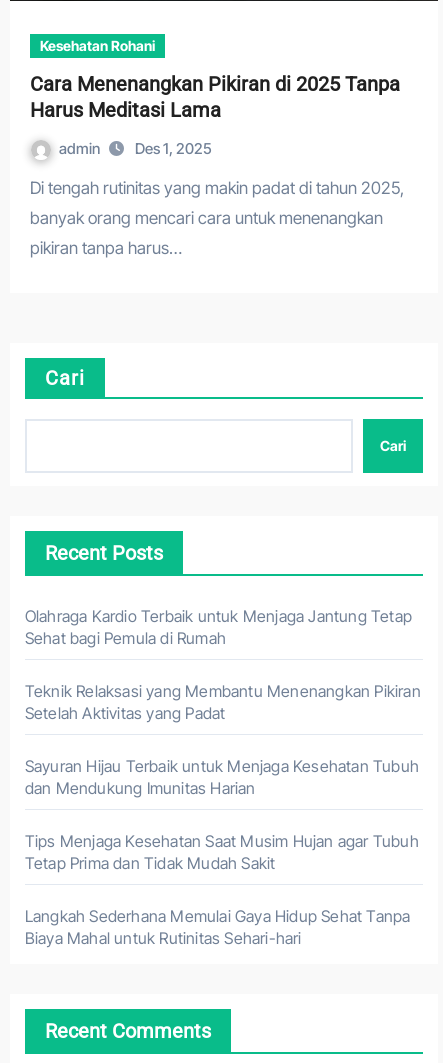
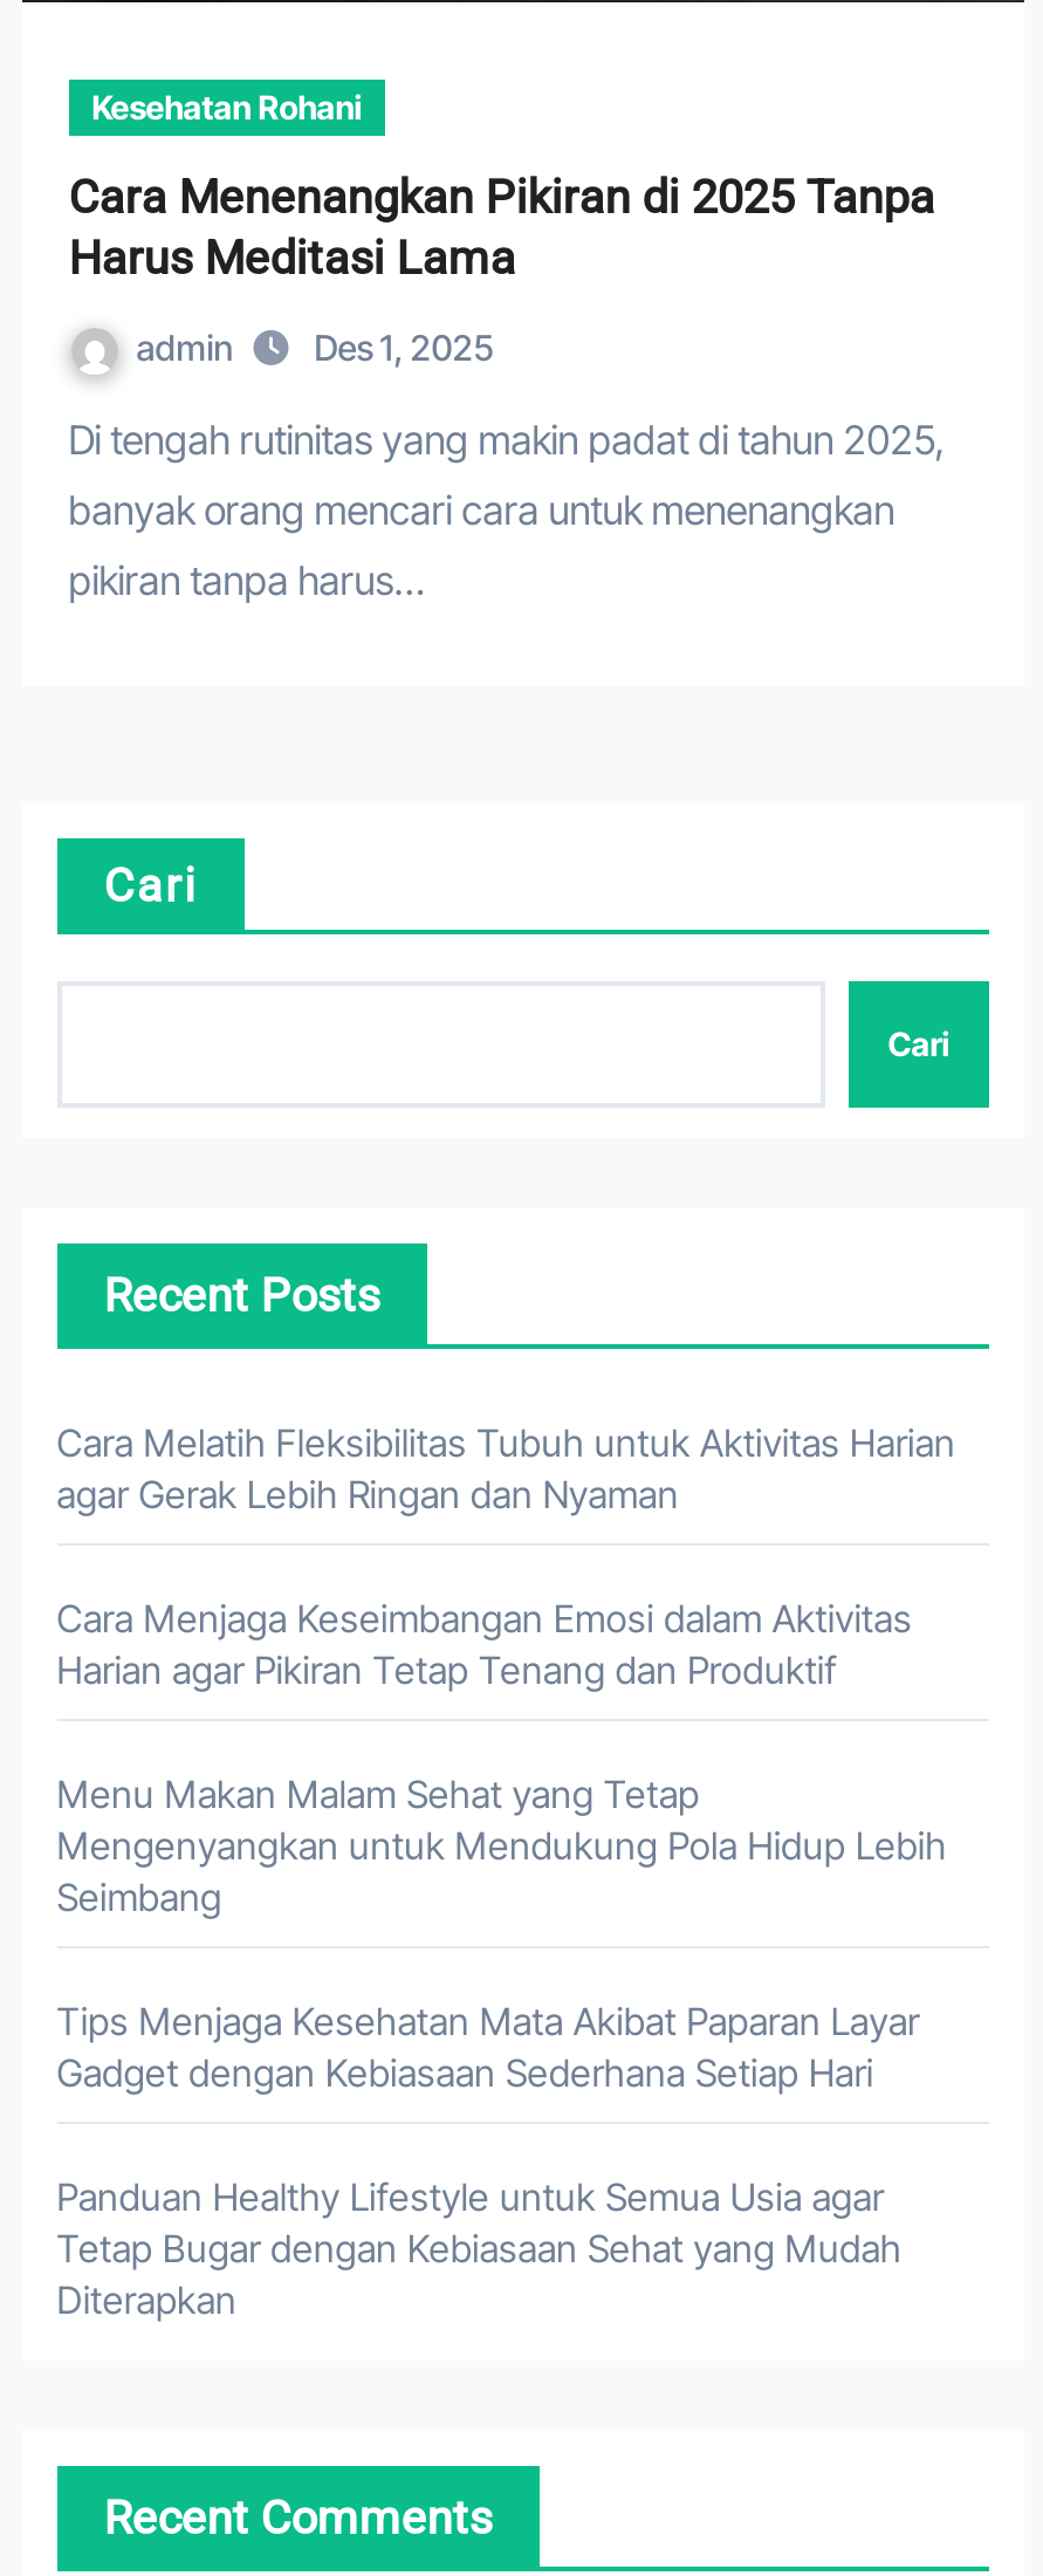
- Olahraga Kardio Terbaik untuk Menjaga Jantung Tetap
- Sehat bagi Pemula di Rumah
+ Cara Melatih Fleksibilitas Tubuh untuk Aktivitas Harian
+ agar Gerak Lebih Ringan dan Nyaman

- Teknik Relaksasi yang Membantu Menenangkan Pikiran
- Setelah Aktivitas yang Padat
+ Cara Menjaga Keseimbangan Emosi dalam Aktivitas
+ Harian agar Pikiran Tetap Tenang dan Produktif

- Sayuran Hijau Terbaik untuk Menjaga Kesehatan Tubuh
- dan Mendukung Imunitas Harian
+ Menu Makan Malam Sehat yang Tetap
+ Mengenyangkan untuk Mendukung Pola Hidup Lebih
+ Seimbang

- Tips Menjaga Kesehatan Saat Musim Hujan agar Tubuh
- Tetap Prima dan Tidak Mudah Sakit
+ Tips Menjaga Kesehatan Mata Akibat Paparan Layar
+ Gadget dengan Kebiasaan Sederhana Setiap Hari

- Langkah Sederhana Memulai Gaya Hidup Sehat Tanpa
- Biaya Mahal untuk Rutinitas Sehari-hari
+ Panduan Healthy Lifestyle untuk Semua Usia agar
+ Tetap Bugar dengan Kebiasaan Sehat yang Mudah
+ Diterapkan
